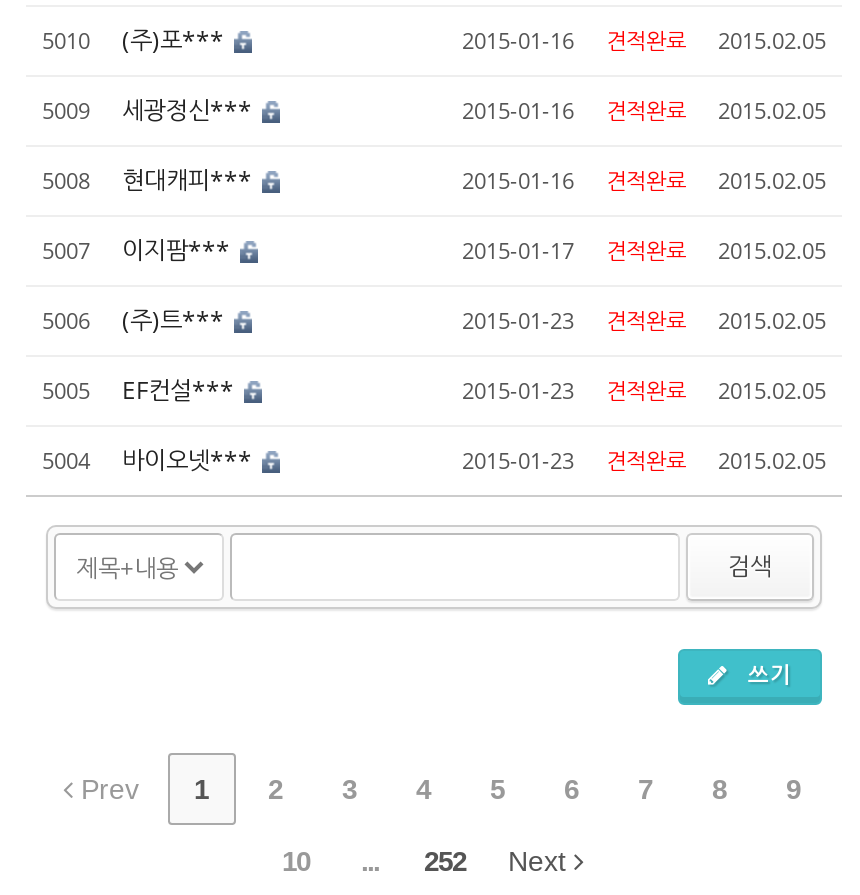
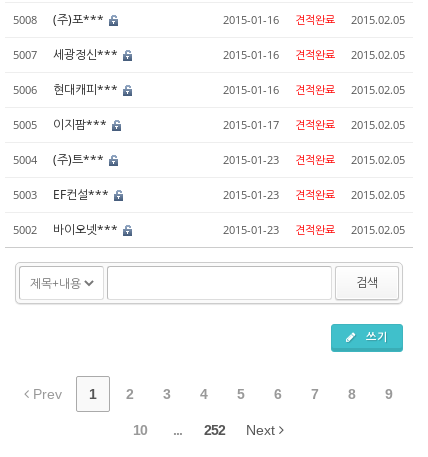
- 5010 (주)포***
+ 5008 (주)포***

- 5009 세광정신***
+ 5007 세광정신***

- 5008 현대캐피***
+ 5006 현대캐피***

- 5007
+ 5005

- 5006 (주)트***
+ 5004 (주)트***

- 5005
+ 5003

- 5004 바이오넷***
+ 5002 바이오넷***
